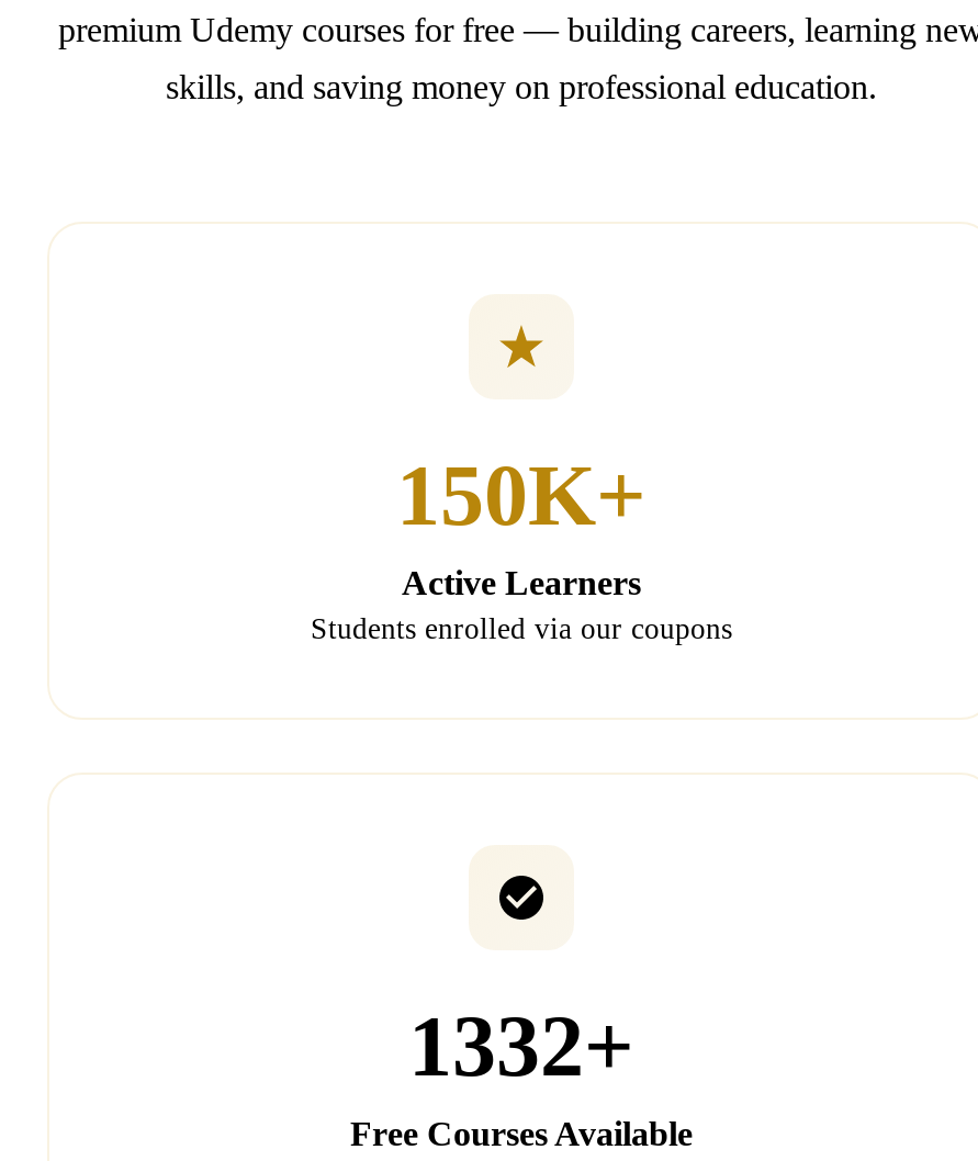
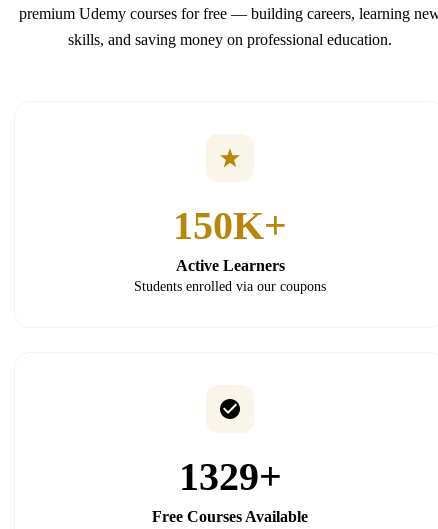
- 1332+
+ 1329+
